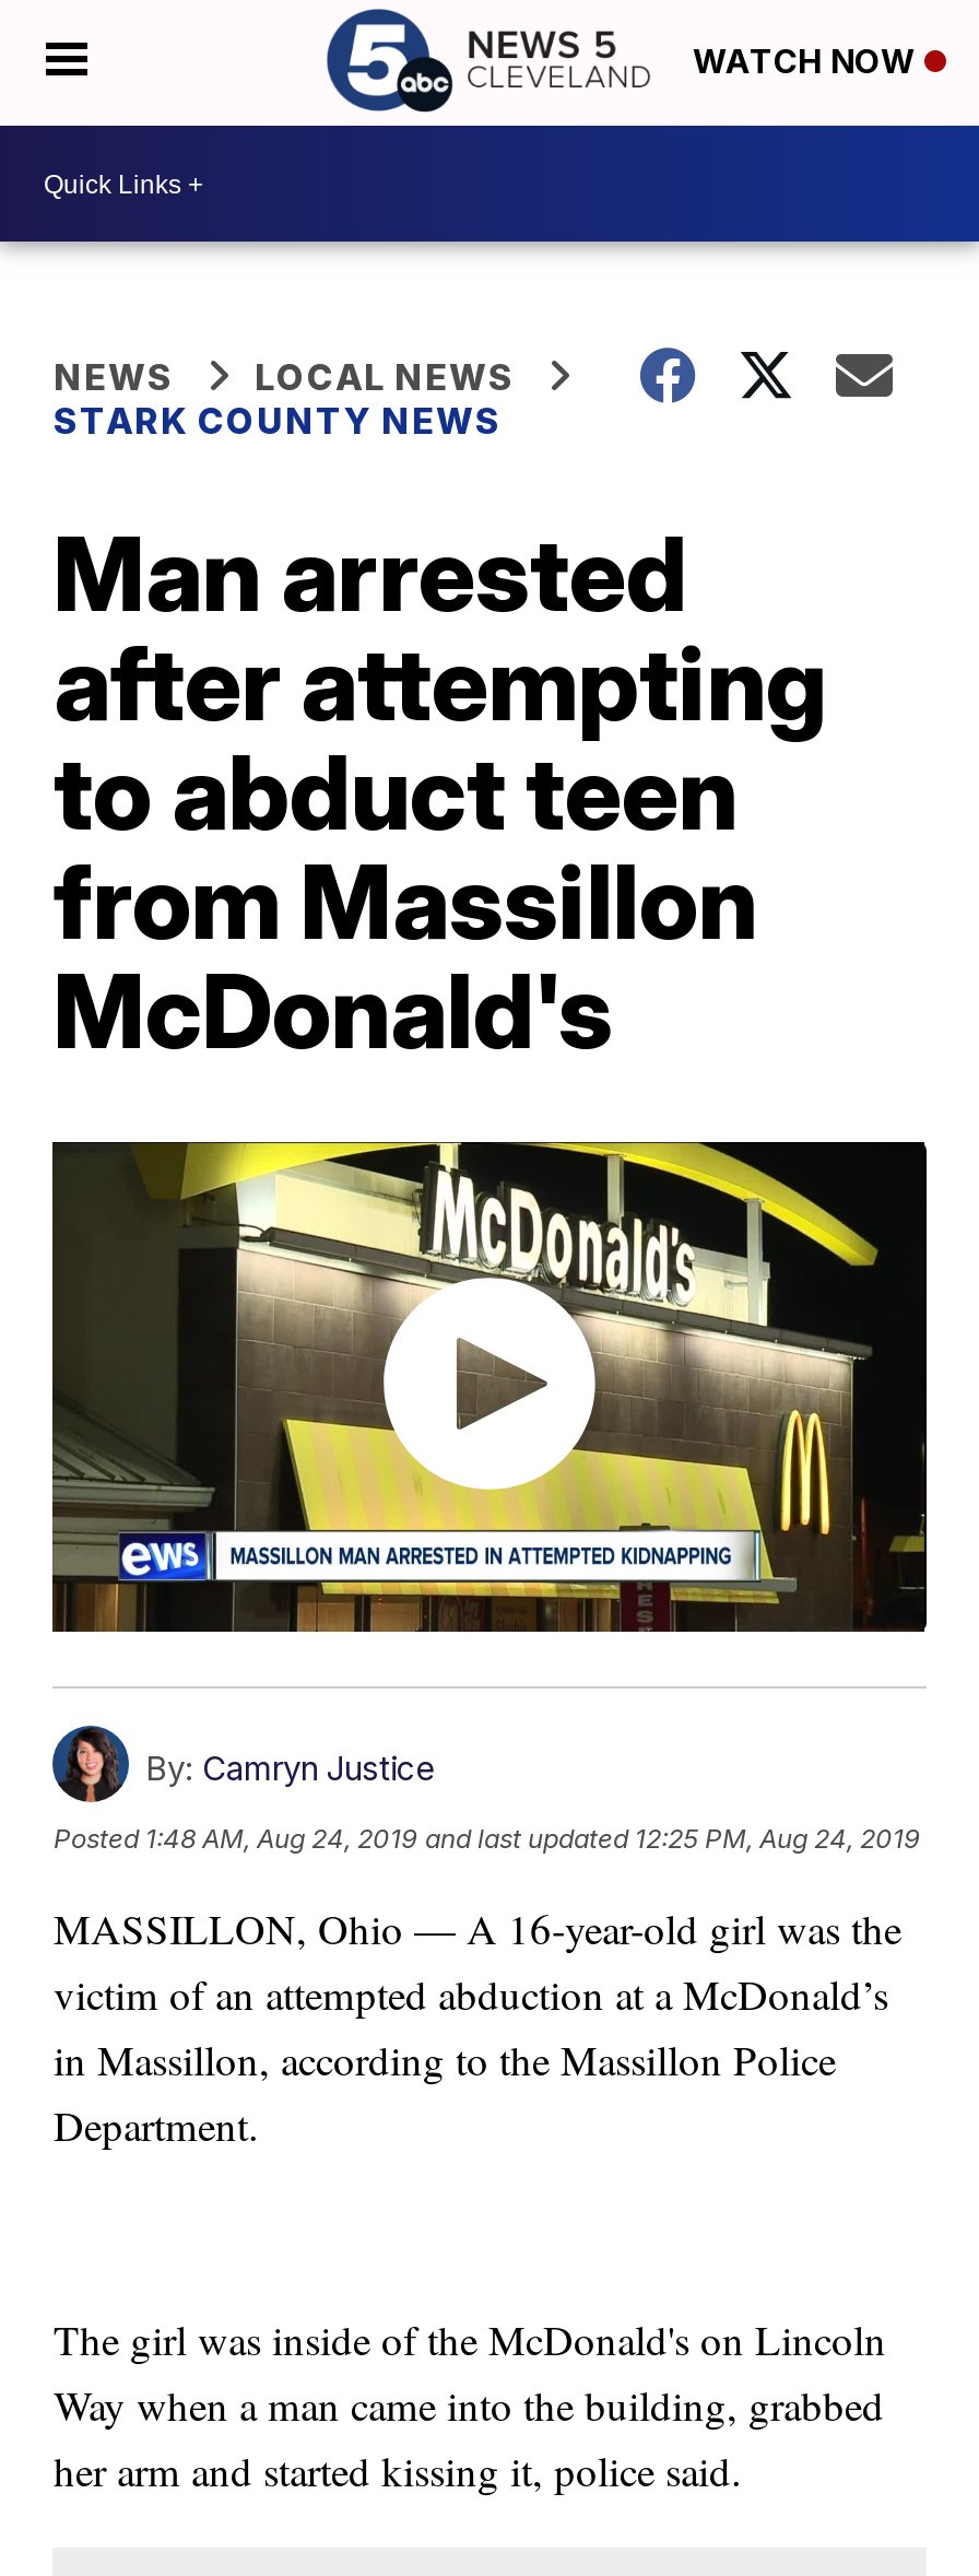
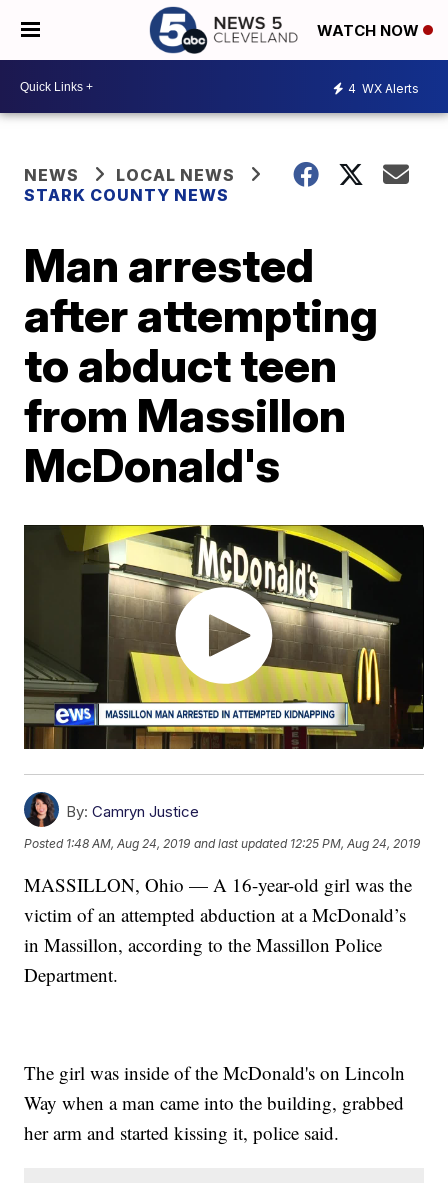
+ 4 WX Alerts
